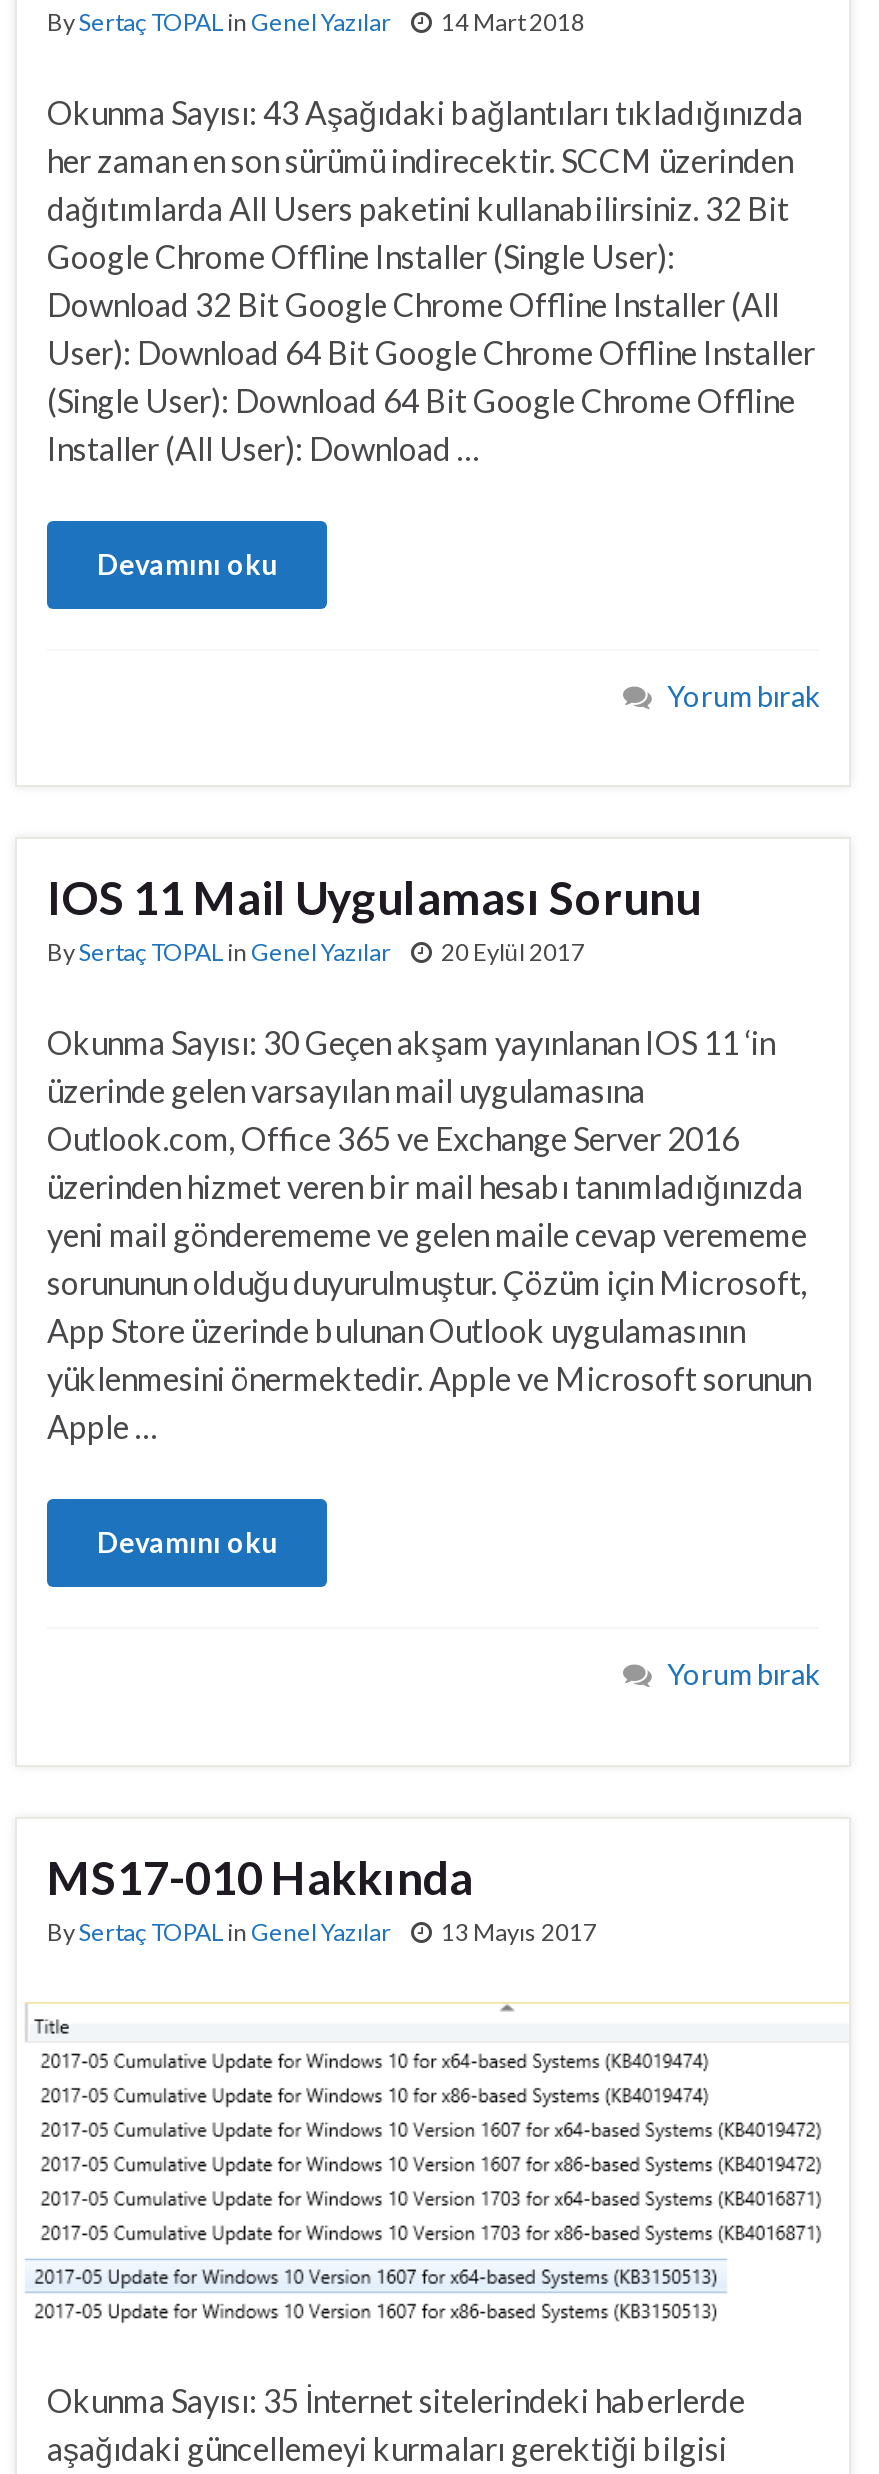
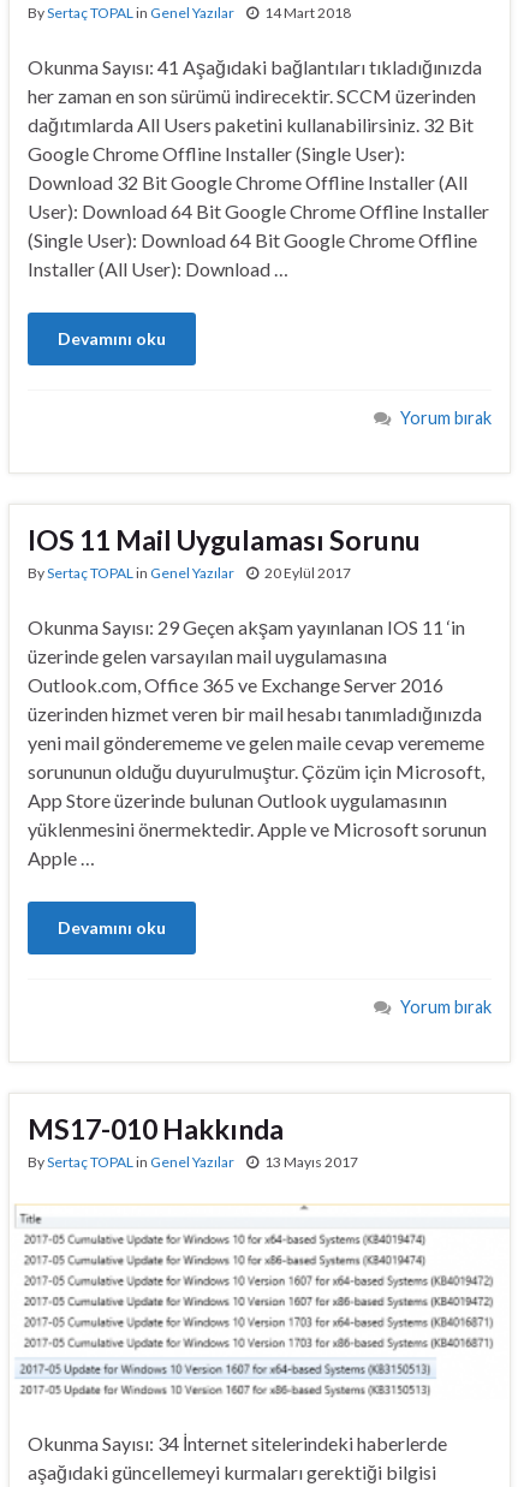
- Okunma Sayısı: 43 Aşağıdaki bağlantıları tıkladığınızda
+ Okunma Sayısı: 41 Aşağıdaki bağlantıları tıkladığınızda

- Okunma Sayısı: 30 Geçen akşam yayınlanan IOS 11 ‘in
+ Okunma Sayısı: 29 Geçen akşam yayınlanan IOS 11 ‘in

- Okunma Sayısı: 35 İnternet sitelerindeki haberlerde
+ Okunma Sayısı: 34 İnternet sitelerindeki haberlerde
